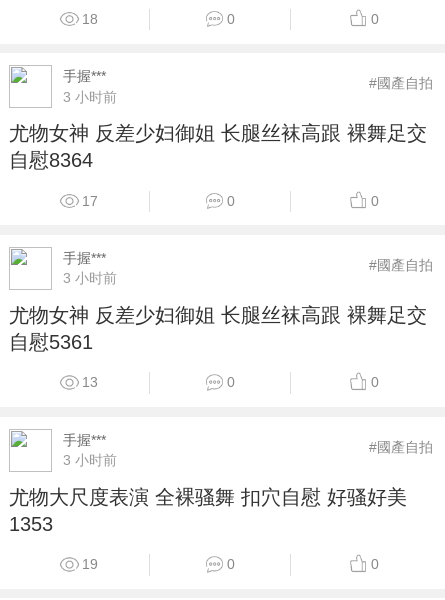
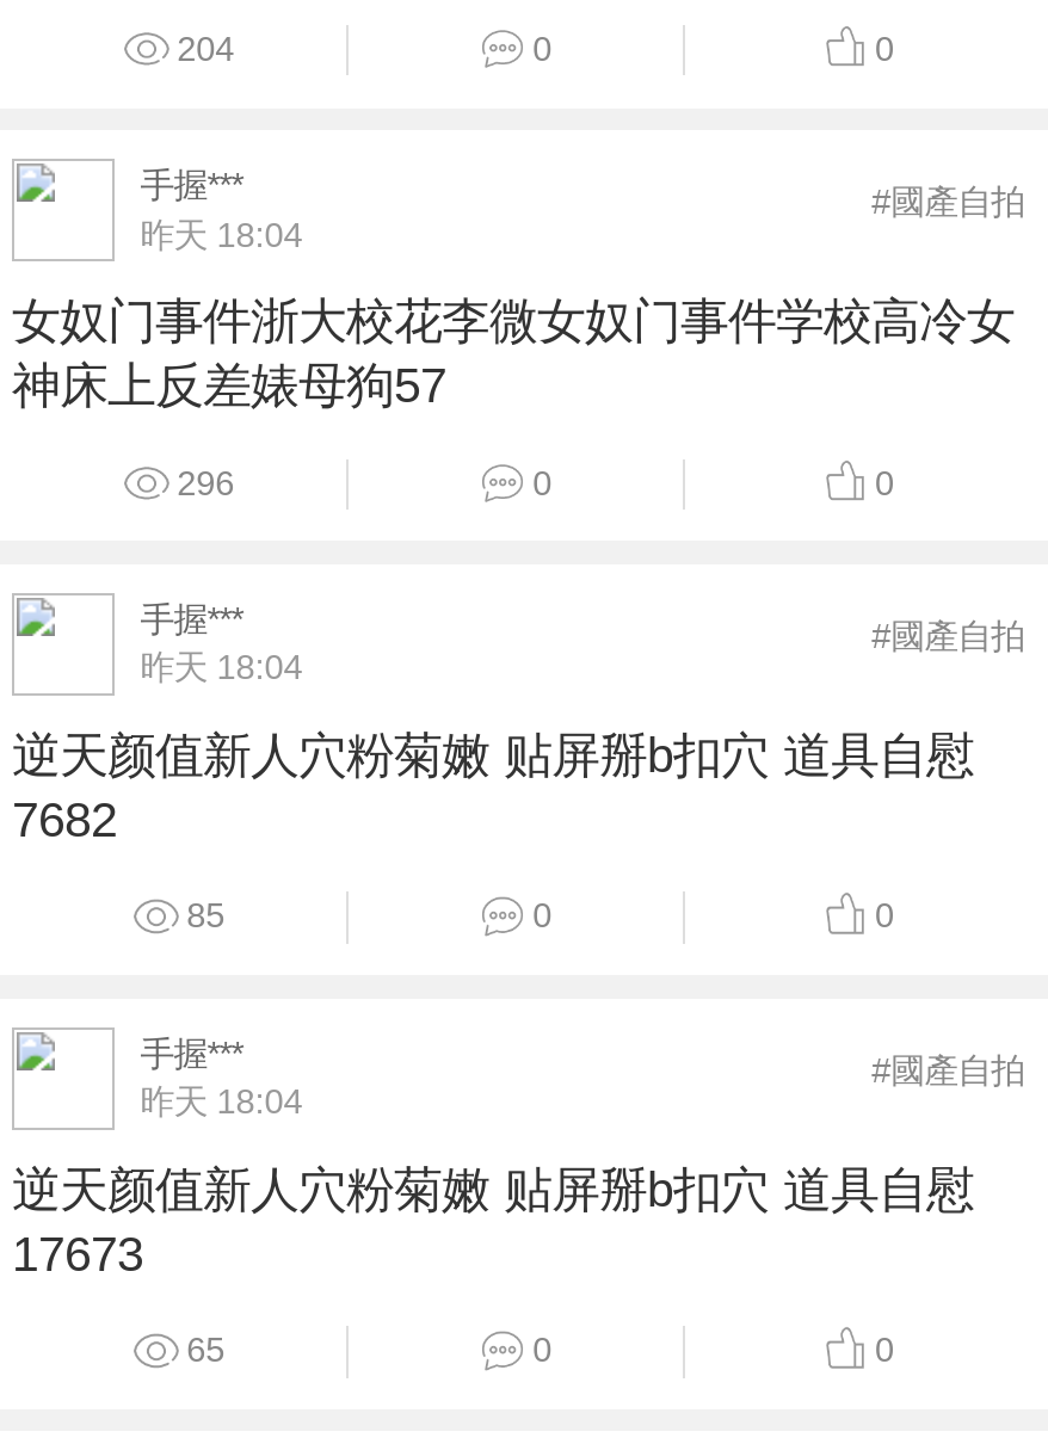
- 18
+ 204

- 3 小时前
+ 昨天 18:04

- 尤物女神 反差少妇御姐 长腿丝袜高跟 裸舞足交
- 自慰8364
+ 女奴门事件浙大校花李微女奴门事件学校高冷女
+ 神床上反差婊母狗57

- 17
+ 296

- 3 小时前
+ 昨天 18:04

- 尤物女神 反差少妇御姐 长腿丝袜高跟 裸舞足交
- 自慰5361
+ 逆天颜值新人穴粉菊嫩 贴屏掰b扣穴 道具自慰
+ 7682

- 13
+ 85

- 3 小时前
+ 昨天 18:04

- 尤物大尺度表演 全裸骚舞 扣穴自慰 好骚好美
- 1353
+ 逆天颜值新人穴粉菊嫩 贴屏掰b扣穴 道具自慰
+ 17673

- 19
+ 65
